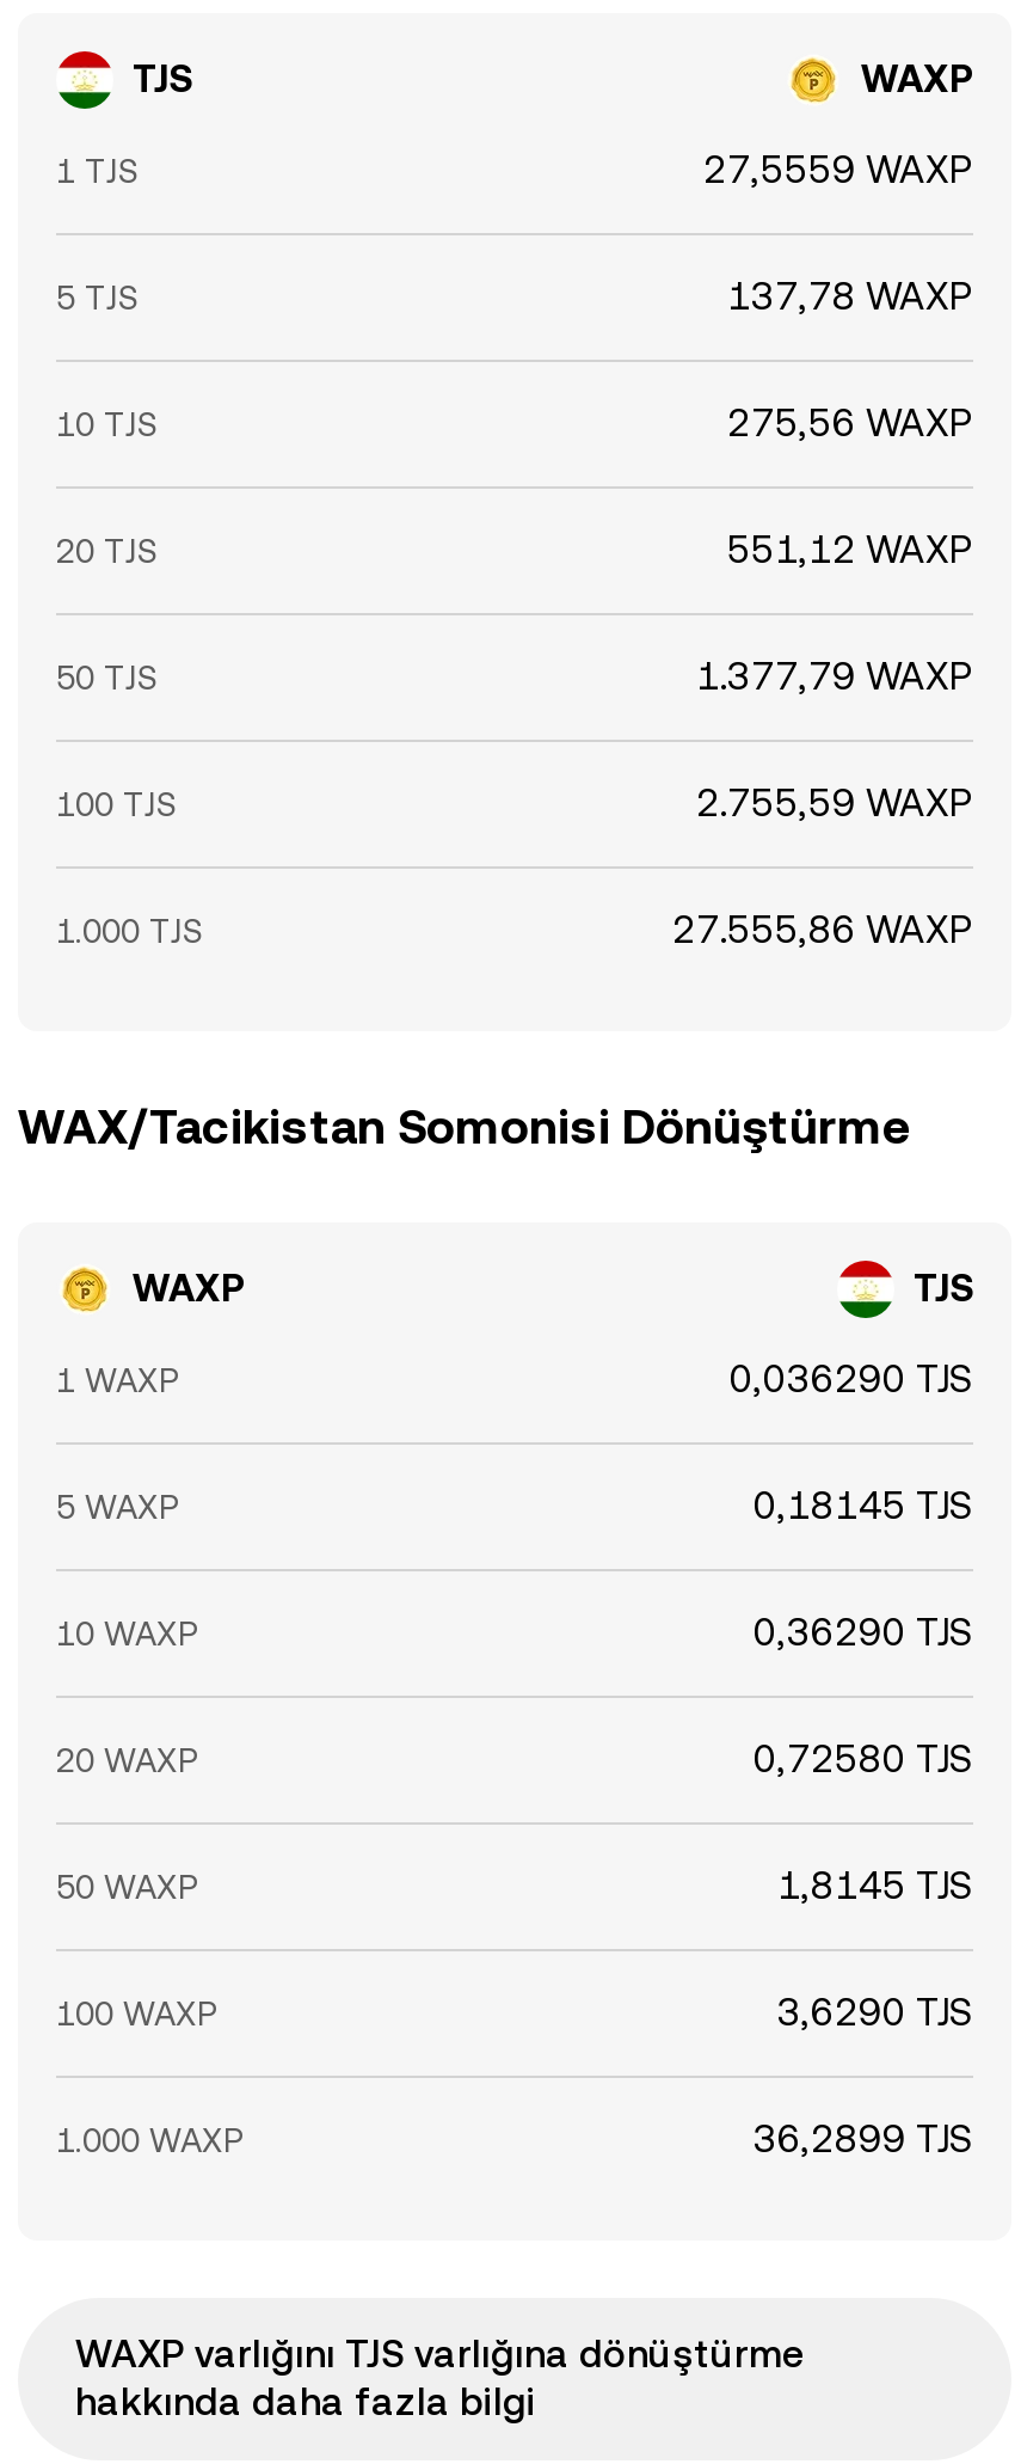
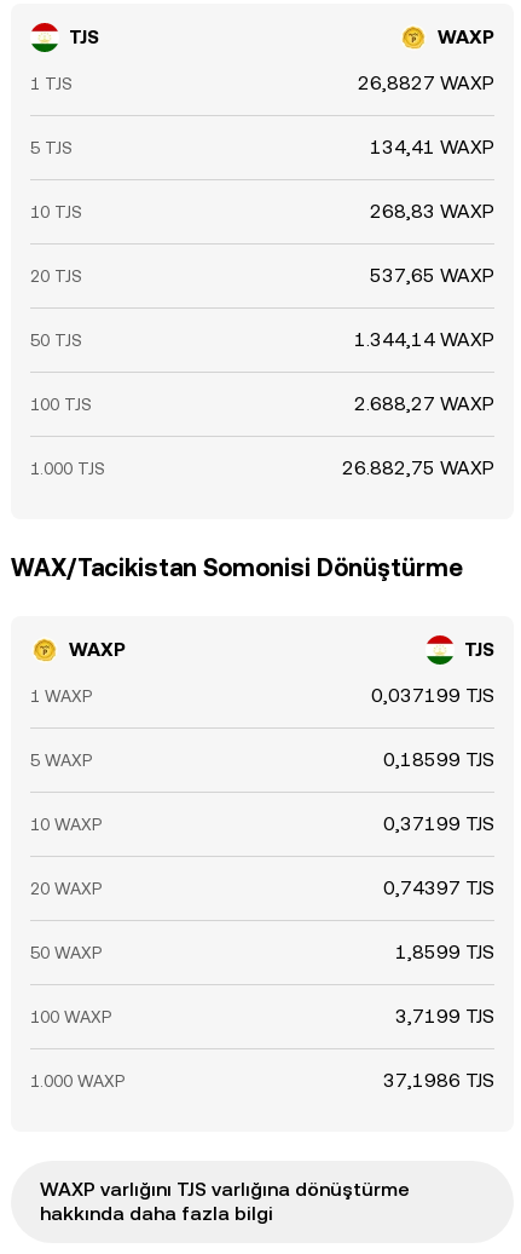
- 27,5559 WAXP
+ 26,8827 WAXP

- 137,78 WAXP
+ 134,41 WAXP

- 275,56 WAXP
+ 268,83 WAXP

- 551,12 WAXP
+ 537,65 WAXP

- 1.377,79 WAXP
+ 1.344,14 WAXP

- 2.755,59 WAXP
+ 2.688,27 WAXP

- 27.555,86 WAXP
+ 26.882,75 WAXP

- 0,036290 TJS
+ 0,037199 TJS

- 0,18145 TJS
+ 0,18599 TJS

- 0,36290 TJS
+ 0,37199 TJS

- 0,72580 TJS
+ 0,74397 TJS

- 1,8145 TJS
+ 1,8599 TJS

- 3,6290 TJS
+ 3,7199 TJS

- 36,2899 TJS
+ 37,1986 TJS
